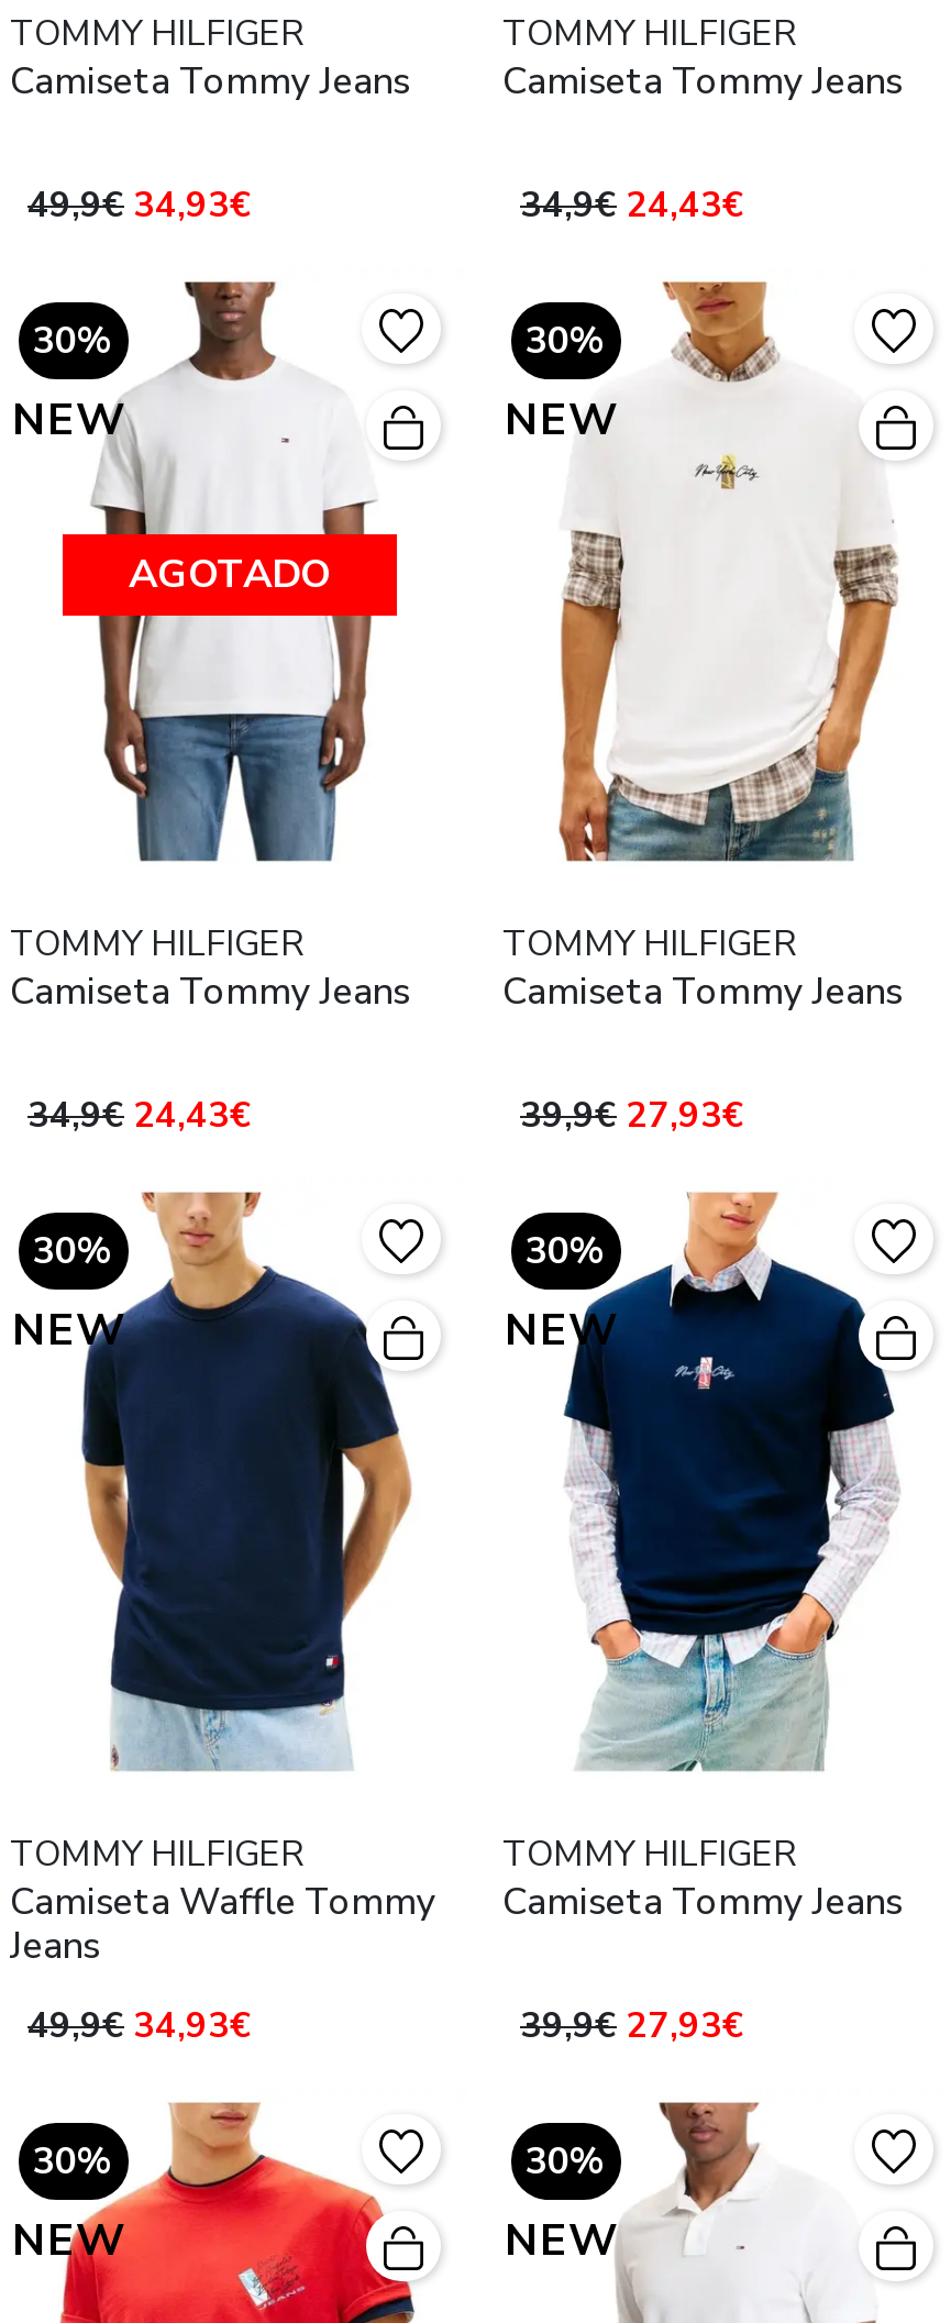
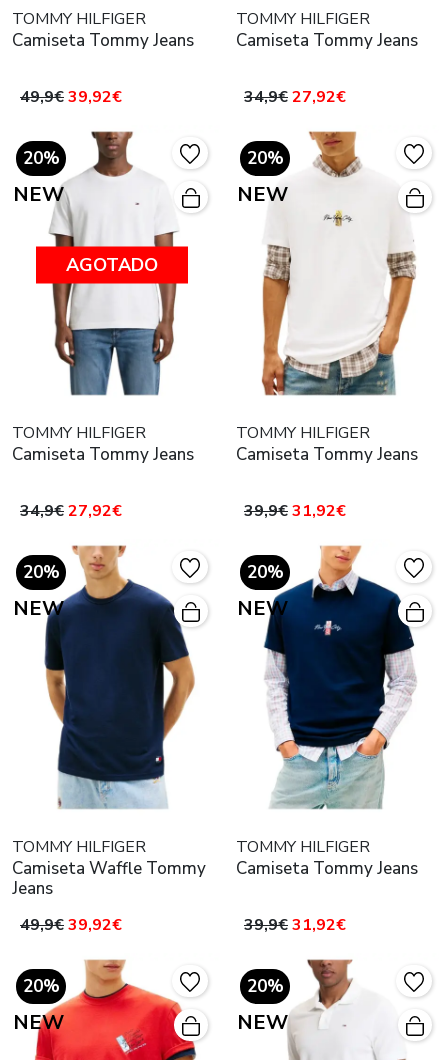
- 49,9€ 34,93€
+ 49,9€ 39,92€

- 34,9€ 24,43€
+ 34,9€ 27,92€

- 30%
+ 20%

- 30%
+ 20%

- 34,9€ 24,43€
+ 34,9€ 27,92€

- 39,9€ 27,93€
+ 39,9€ 31,92€

- 30%
+ 20%

- 30%
+ 20%

- 49,9€ 34,93€
+ 49,9€ 39,92€

- 39,9€ 27,93€
+ 39,9€ 31,92€

- 30%
+ 20%

- 30%
+ 20%
